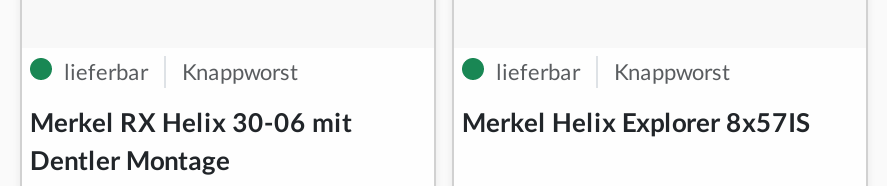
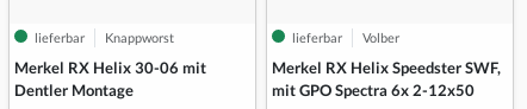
- Knappworst
+ Volber

- Merkel Helix Explorer 8x57IS
+ Merkel RX Helix Speedster SWF,
+ mit GPO Spectra 6x 2-12x50
